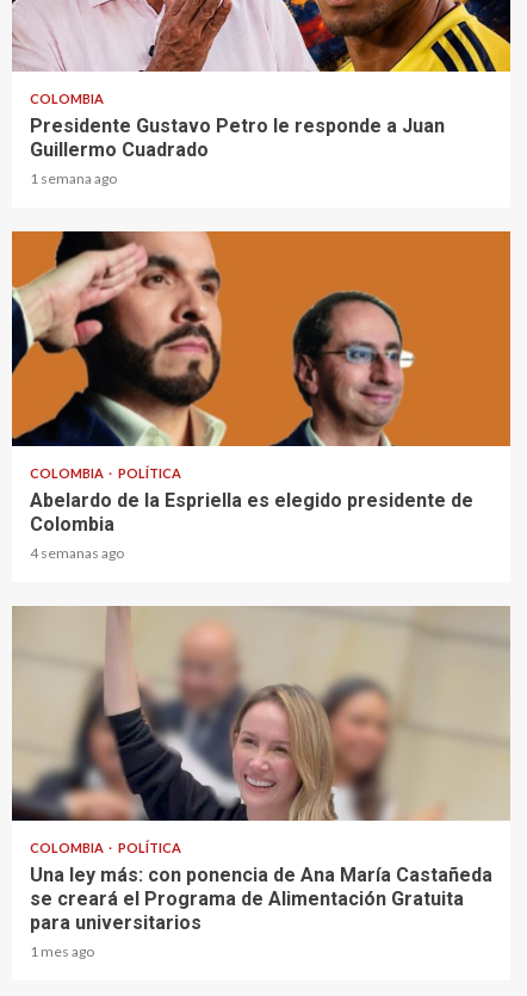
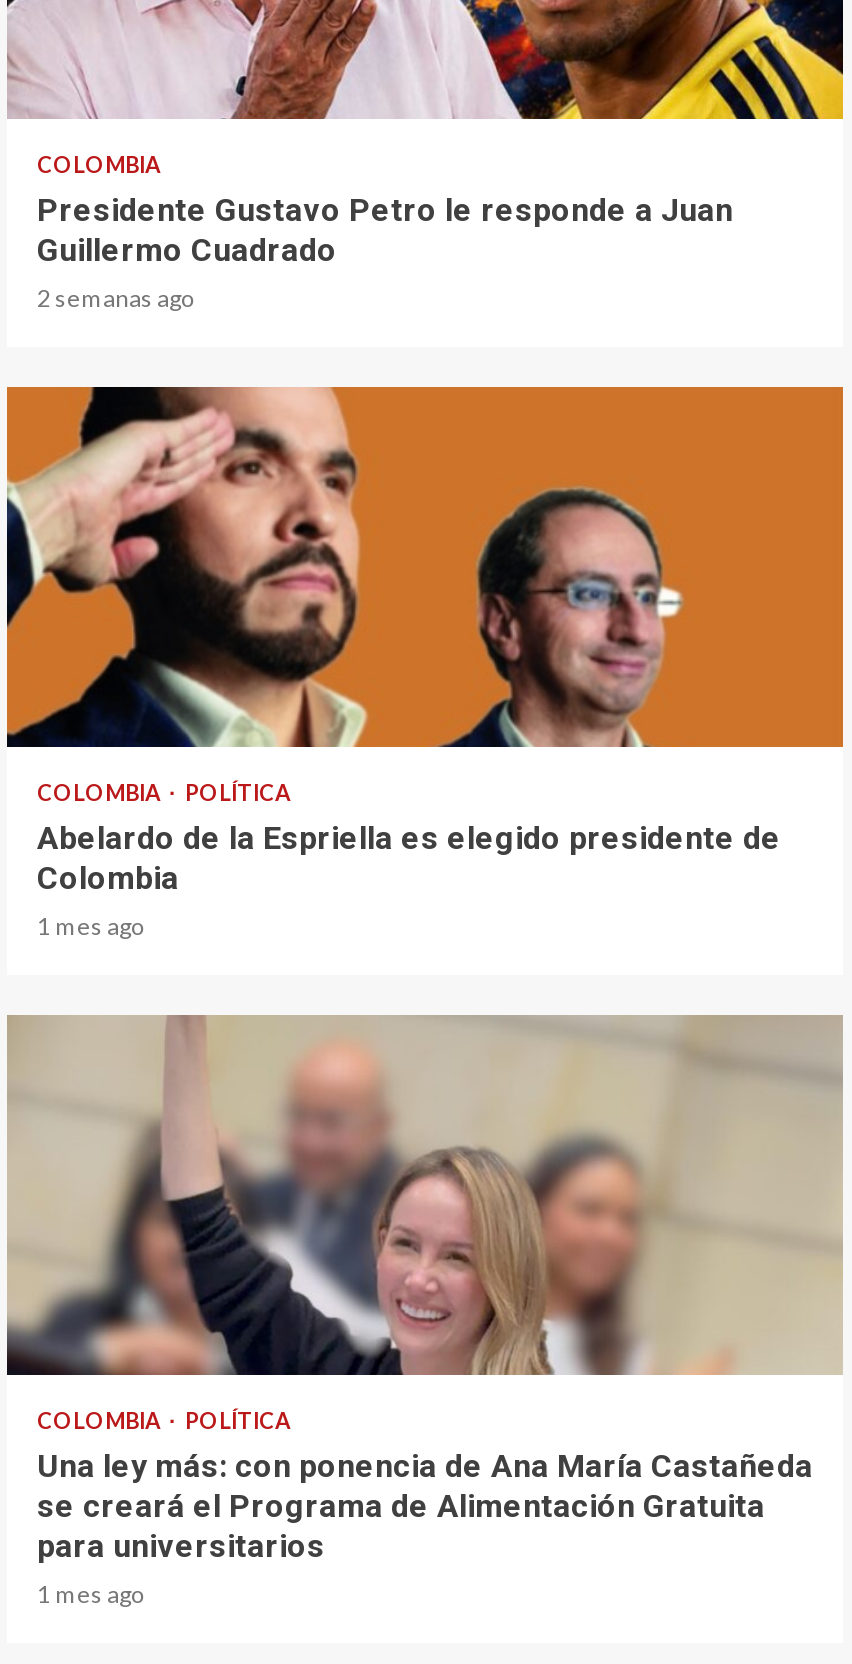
- 1 semana ago
+ 2 semanas ago

- 4 semanas ago
+ 1 mes ago
